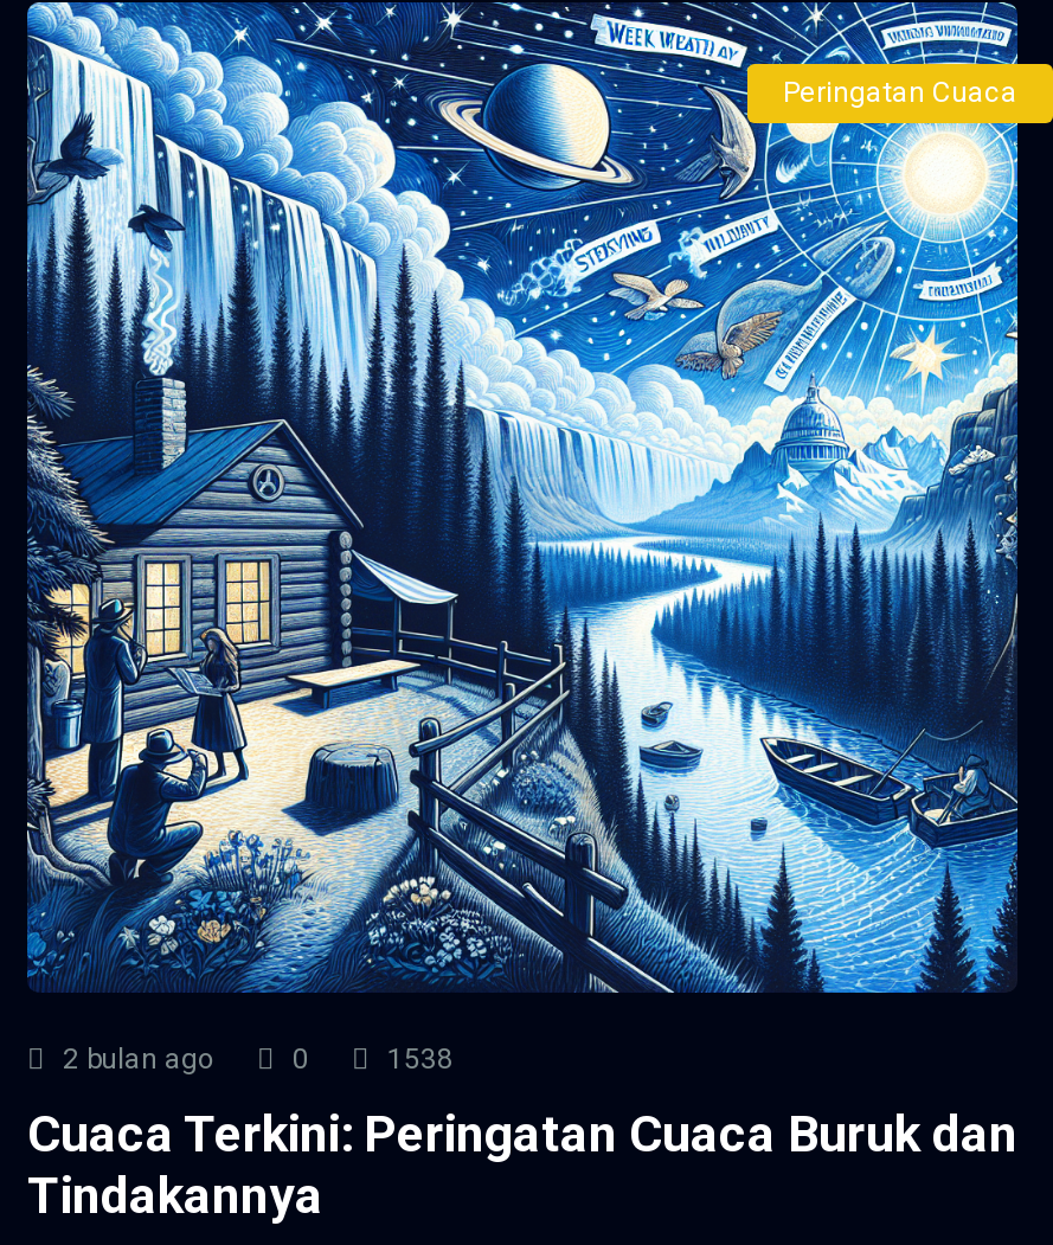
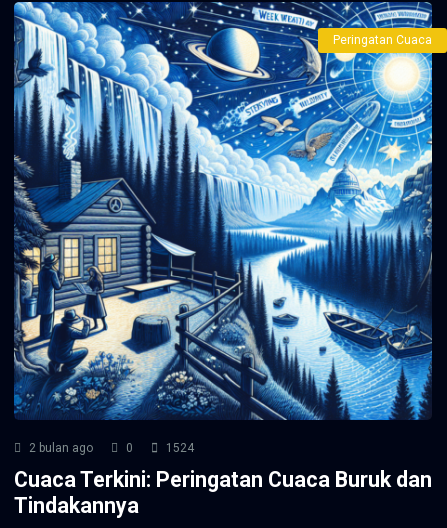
- 1538
+ 1524
